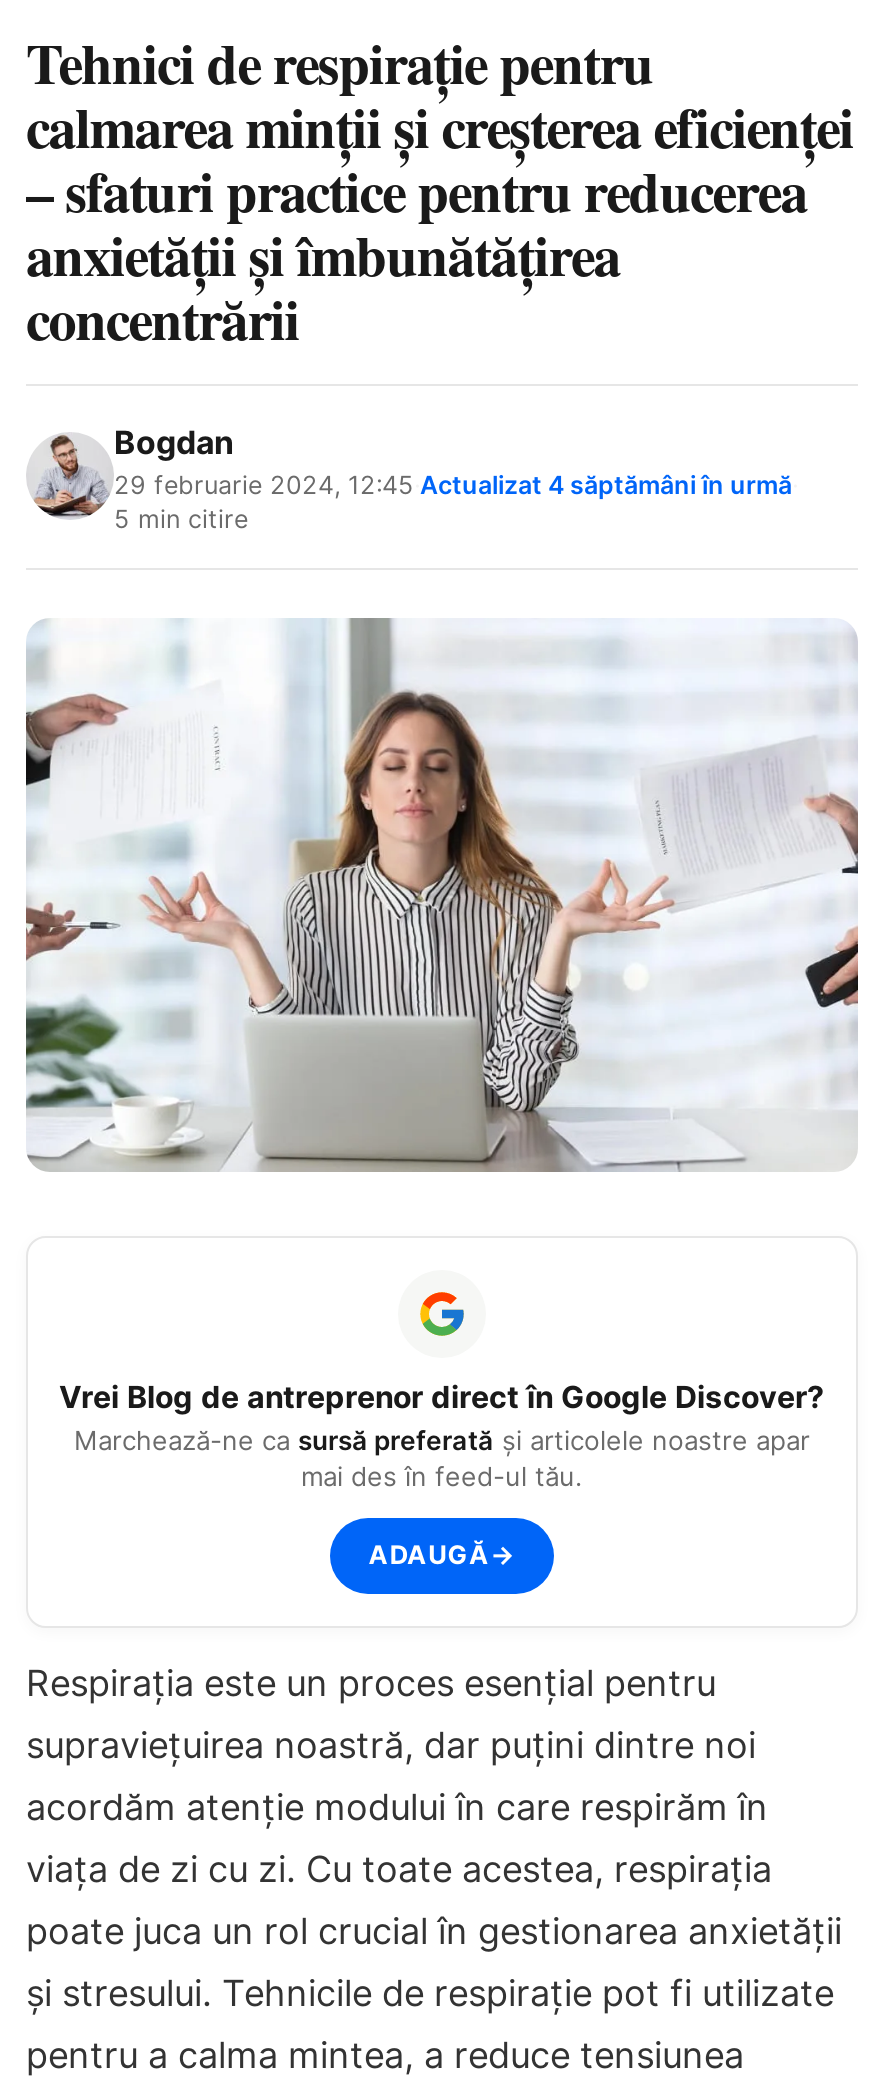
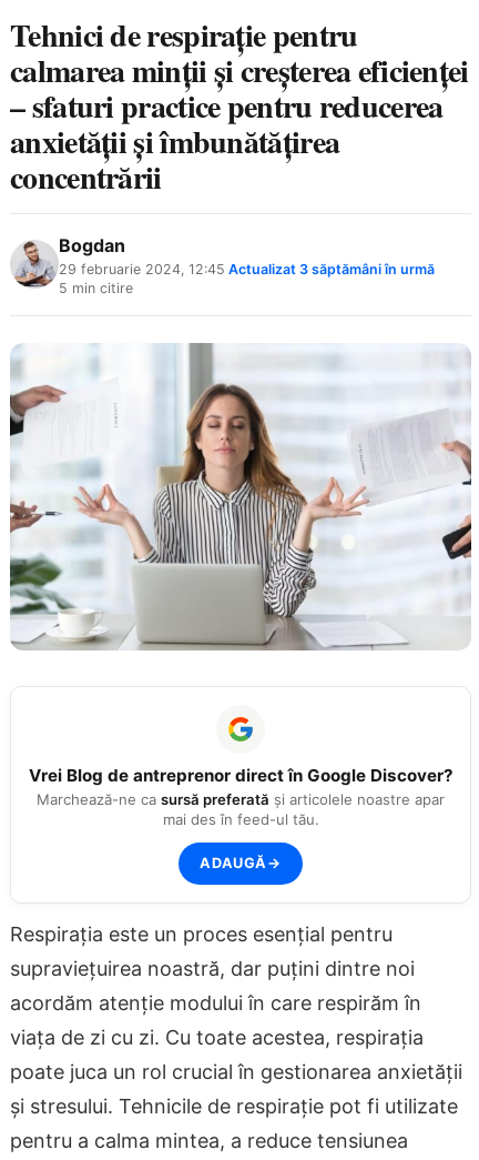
- 29 februarie 2024, 12:45 · Actualizat 4 săptămâni în urmă ·
+ 29 februarie 2024, 12:45 · Actualizat 3 săptămâni în urmă ·
